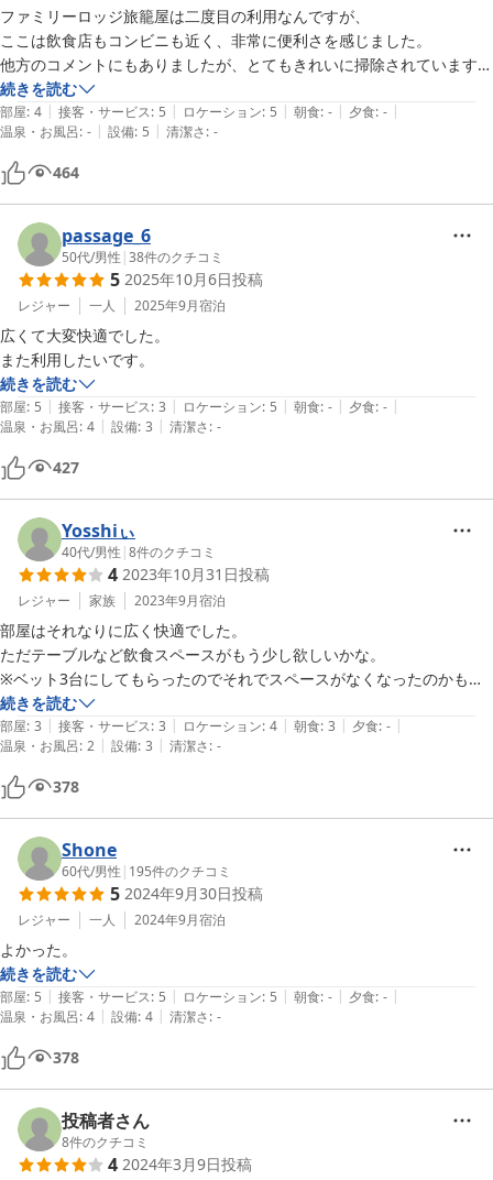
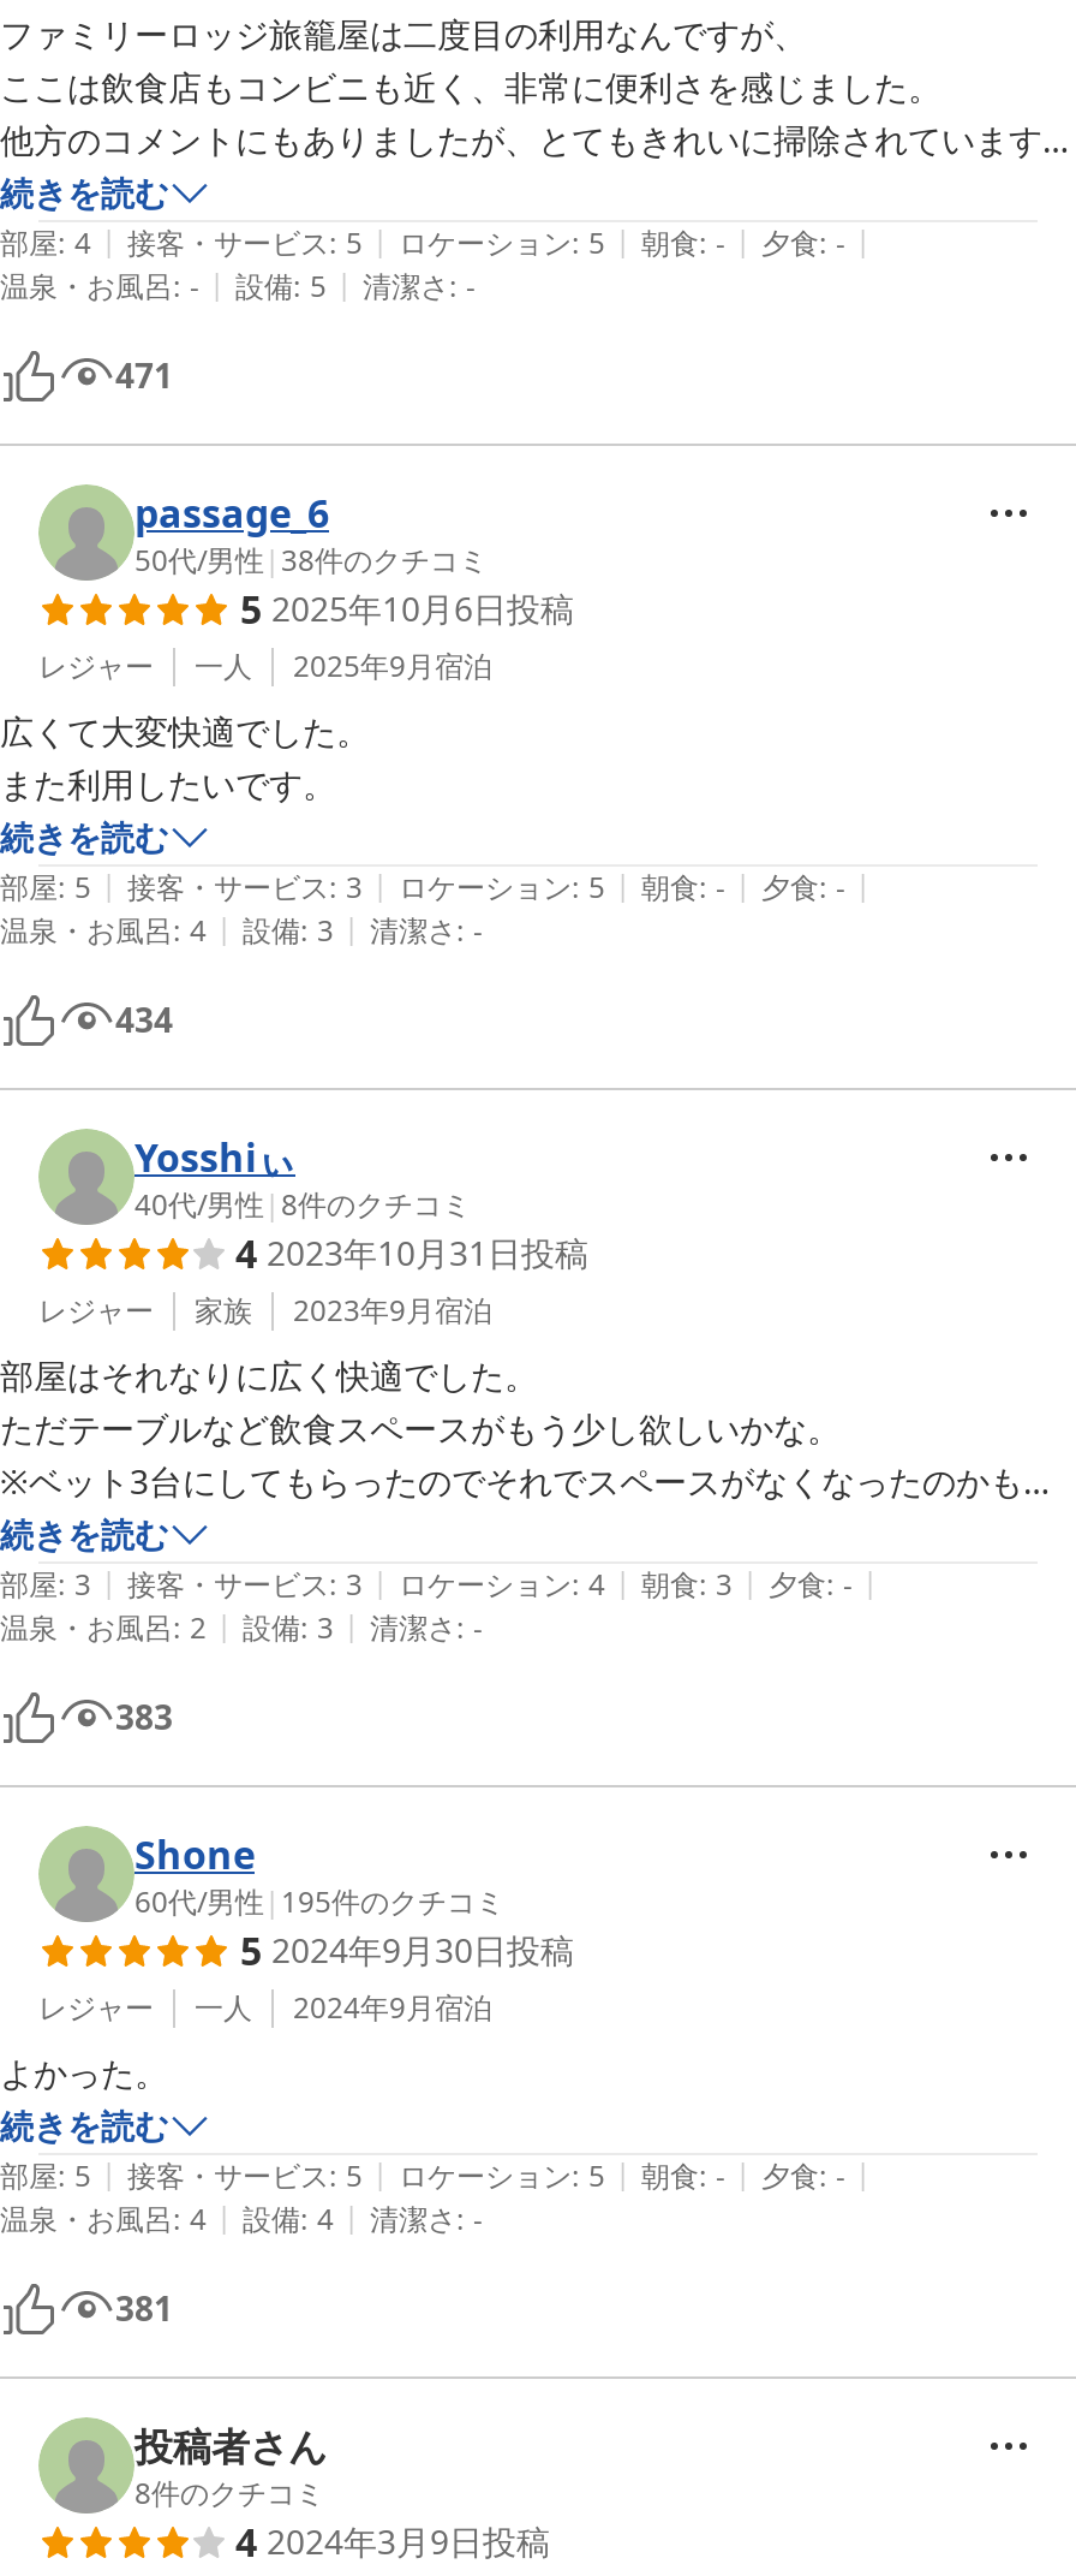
- 464
+ 471

- 427
+ 434

- 378
+ 383

- 378
+ 381
